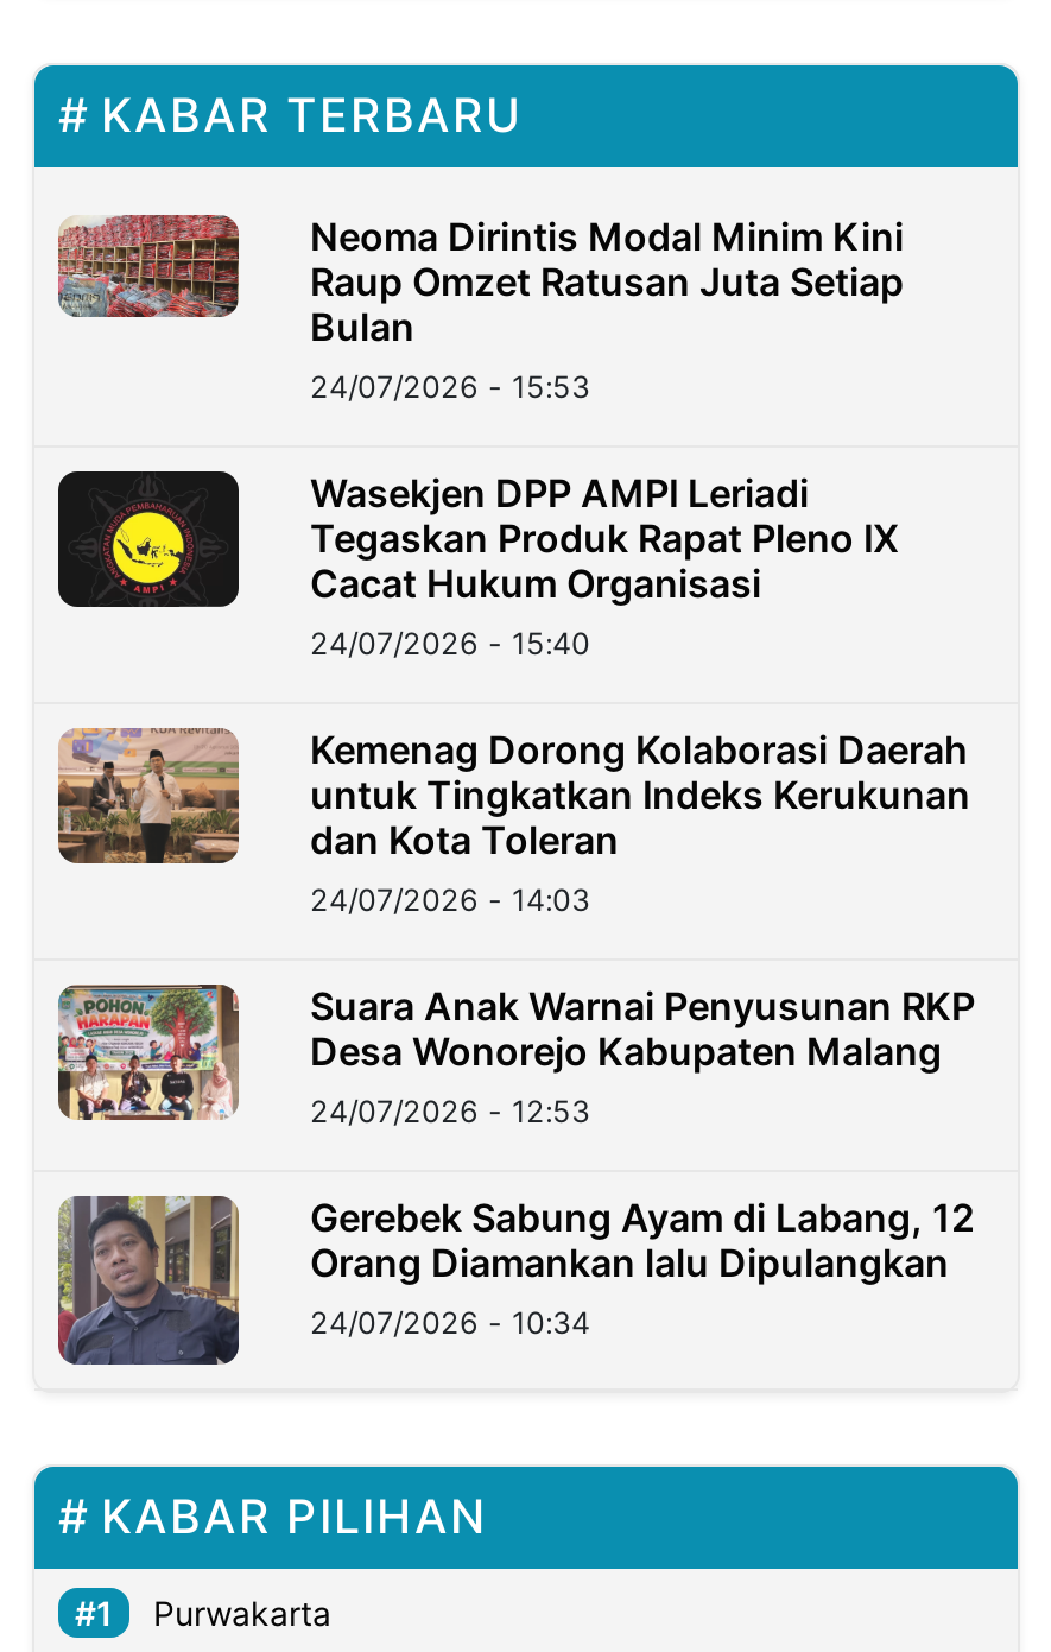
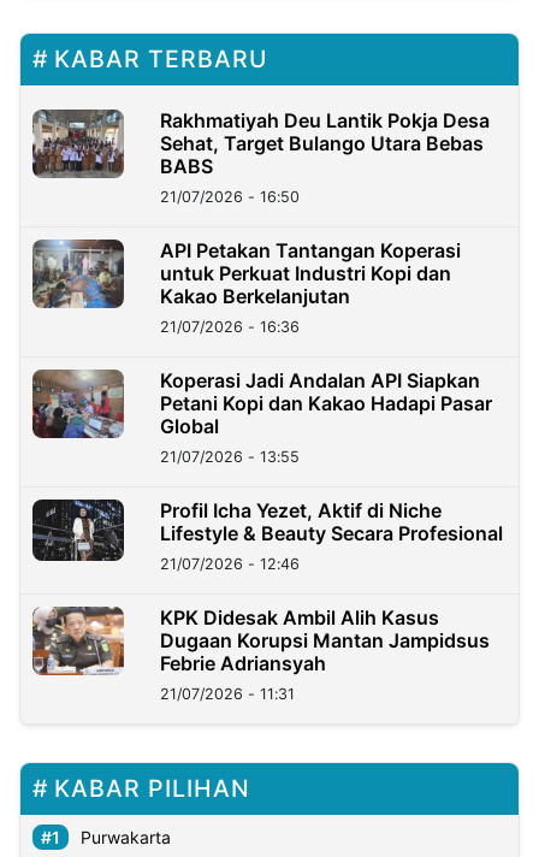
- [image]
- Neoma Dirintis Modal Minim Kini
- Raup Omzet Ratusan Juta Setiap
- Bulan
- 24/07/2026 - 15:53
+ [image]
+ Rakhmatiyah Deu Lantik Pokja Desa
+ Sehat, Target Bulango Utara Bebas
+ BABS
+ 21/07/2026 - 16:50

- [image]
- Wasekjen DPP AMPI Leriadi
- Tegaskan Produk Rapat Pleno IX
- Cacat Hukum Organisasi
- 24/07/2026 - 15:40
+ [image]
+ API Petakan Tantangan Koperasi
+ untuk Perkuat Industri Kopi dan
+ Kakao Berkelanjutan
+ 21/07/2026 - 16:36

- [image]
- Kemenag Dorong Kolaborasi Daerah
- untuk Tingkatkan Indeks Kerukunan
- dan Kota Toleran
- 24/07/2026 - 14:03
+ [image]
+ Koperasi Jadi Andalan API Siapkan
+ Petani Kopi dan Kakao Hadapi Pasar
+ Global
+ 21/07/2026 - 13:55

- [image]
- Suara Anak Warnai Penyusunan RKP
- Desa Wonorejo Kabupaten Malang
- 24/07/2026 - 12:53
+ [image]
+ Profil Icha Yezet, Aktif di Niche
+ Lifestyle & Beauty Secara Profesional
+ 21/07/2026 - 12:46

- [image]
- Gerebek Sabung Ayam di Labang, 12
- Orang Diamankan lalu Dipulangkan
- 24/07/2026 - 10:34
+ [image]
+ KPK Didesak Ambil Alih Kasus
+ Dugaan Korupsi Mantan Jampidsus
+ Febrie Adriansyah
+ 21/07/2026 - 11:31
